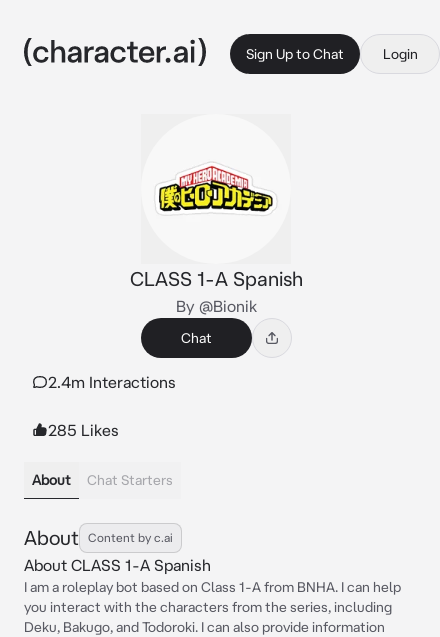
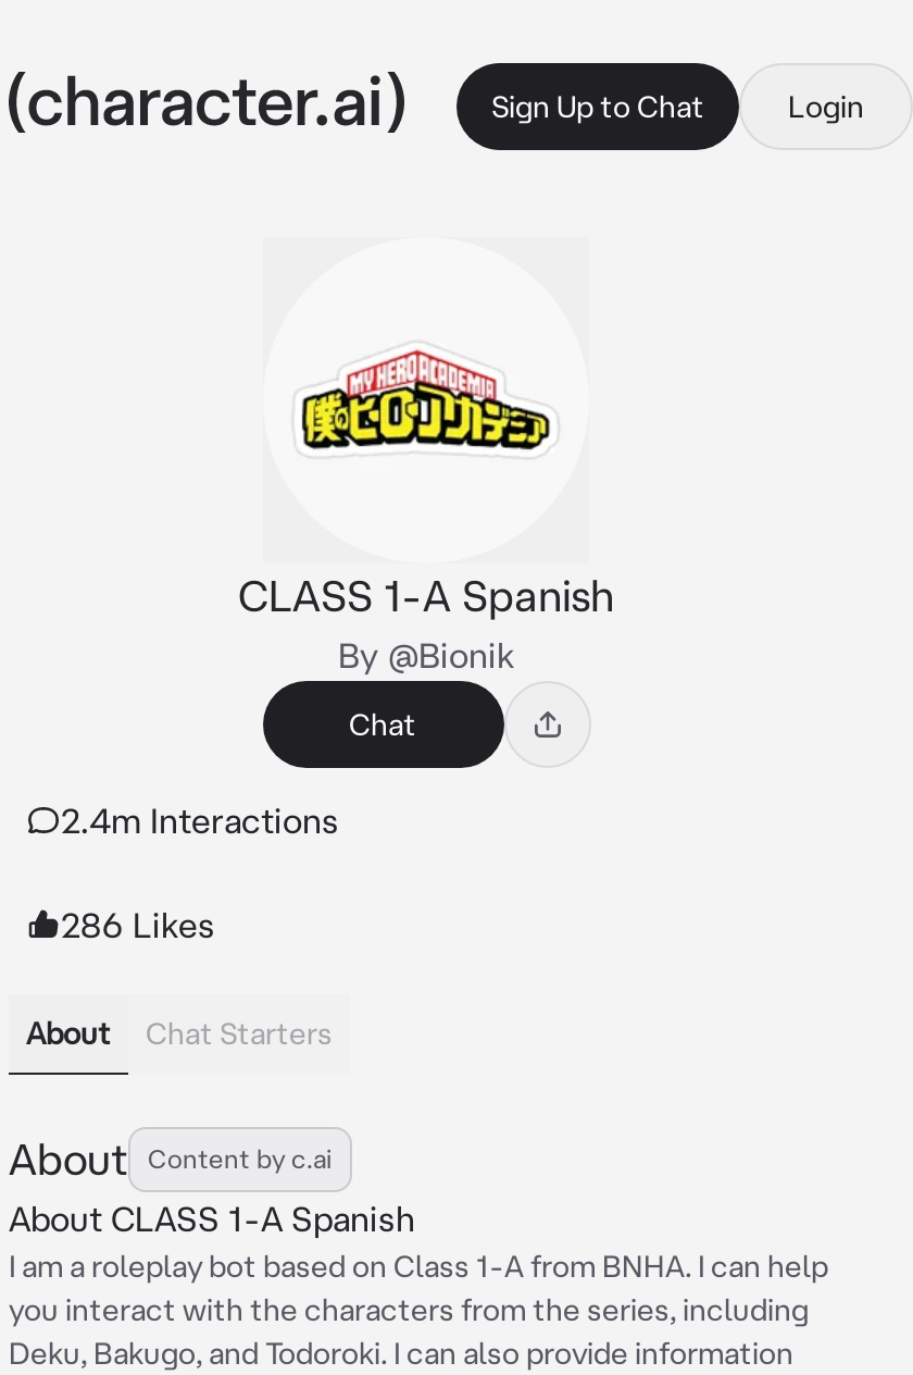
- 285 Likes
+ 286 Likes
